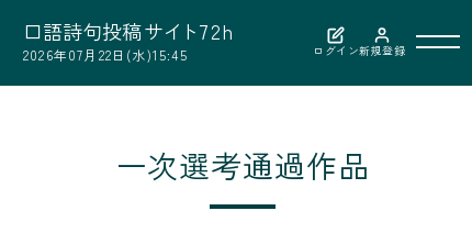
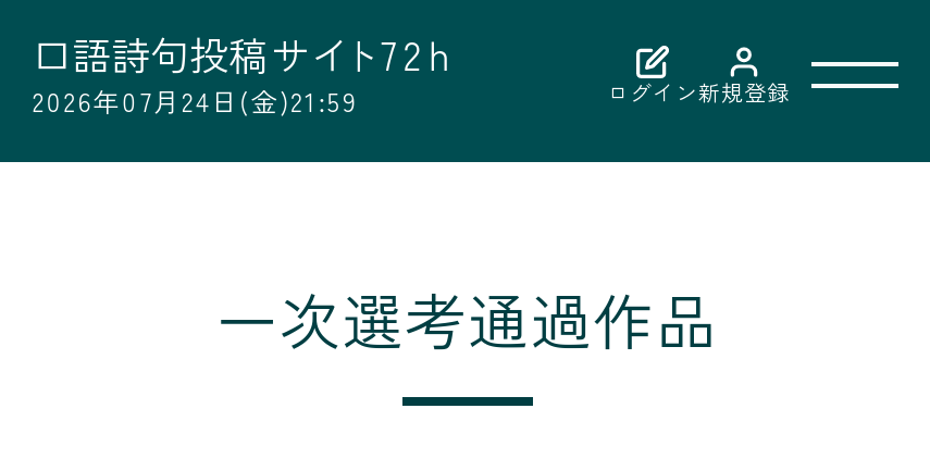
- 2026年07月22日(水)15:45
+ 2026年07月24日(金)21:59
